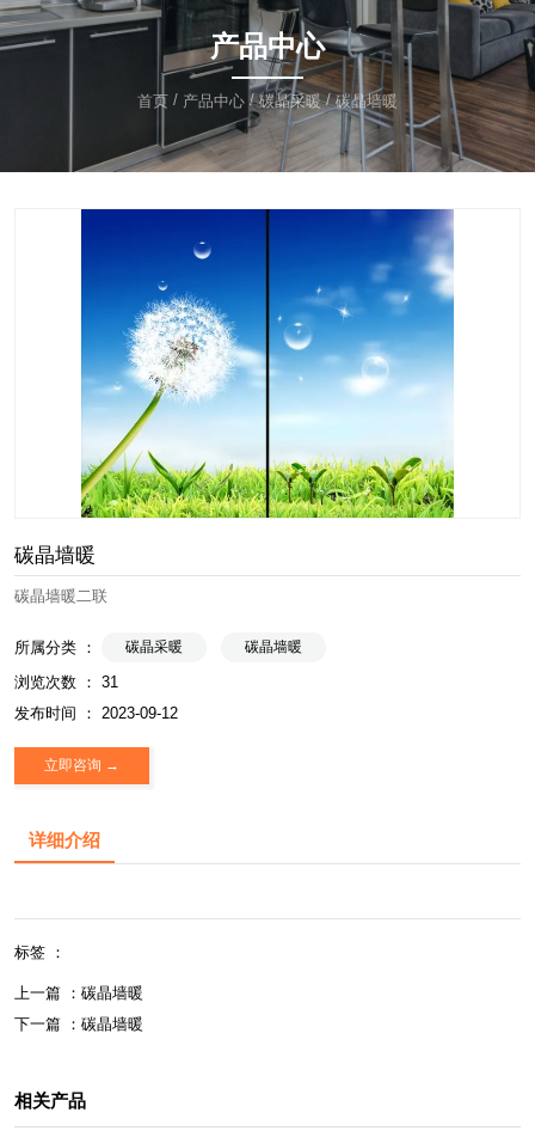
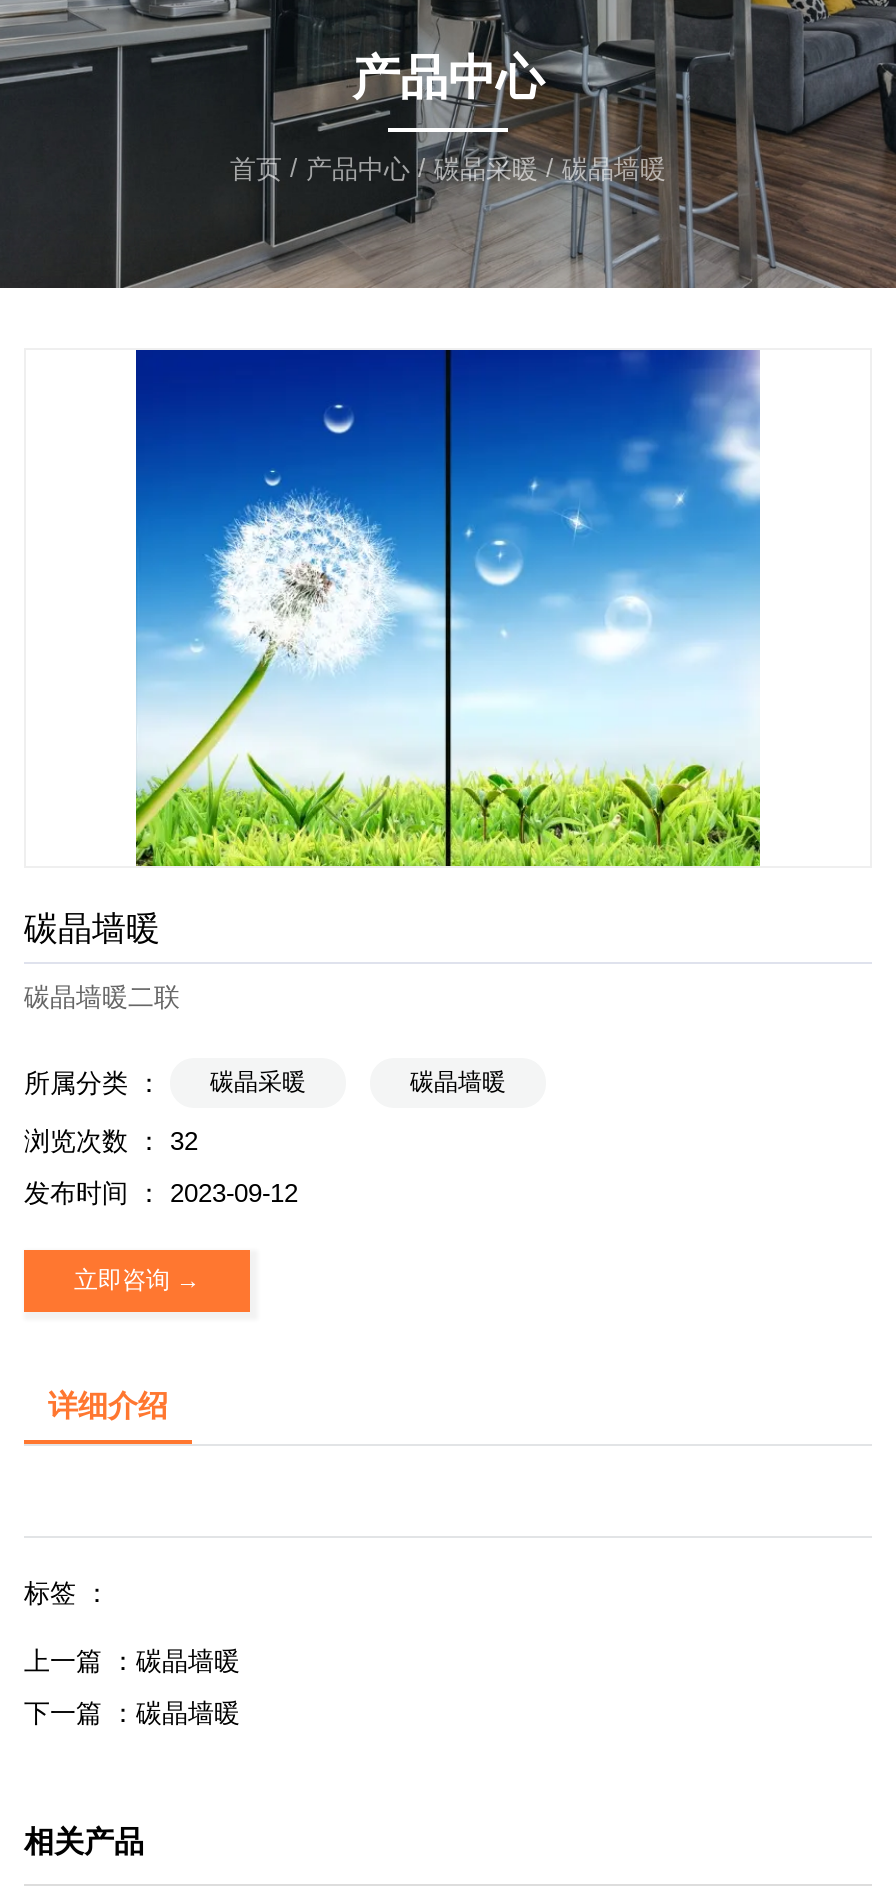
- 浏览次数 ：31
+ 浏览次数 ：32
